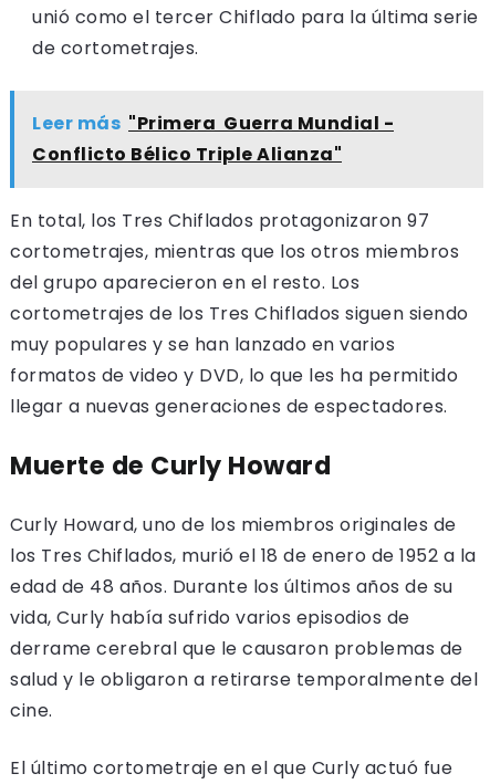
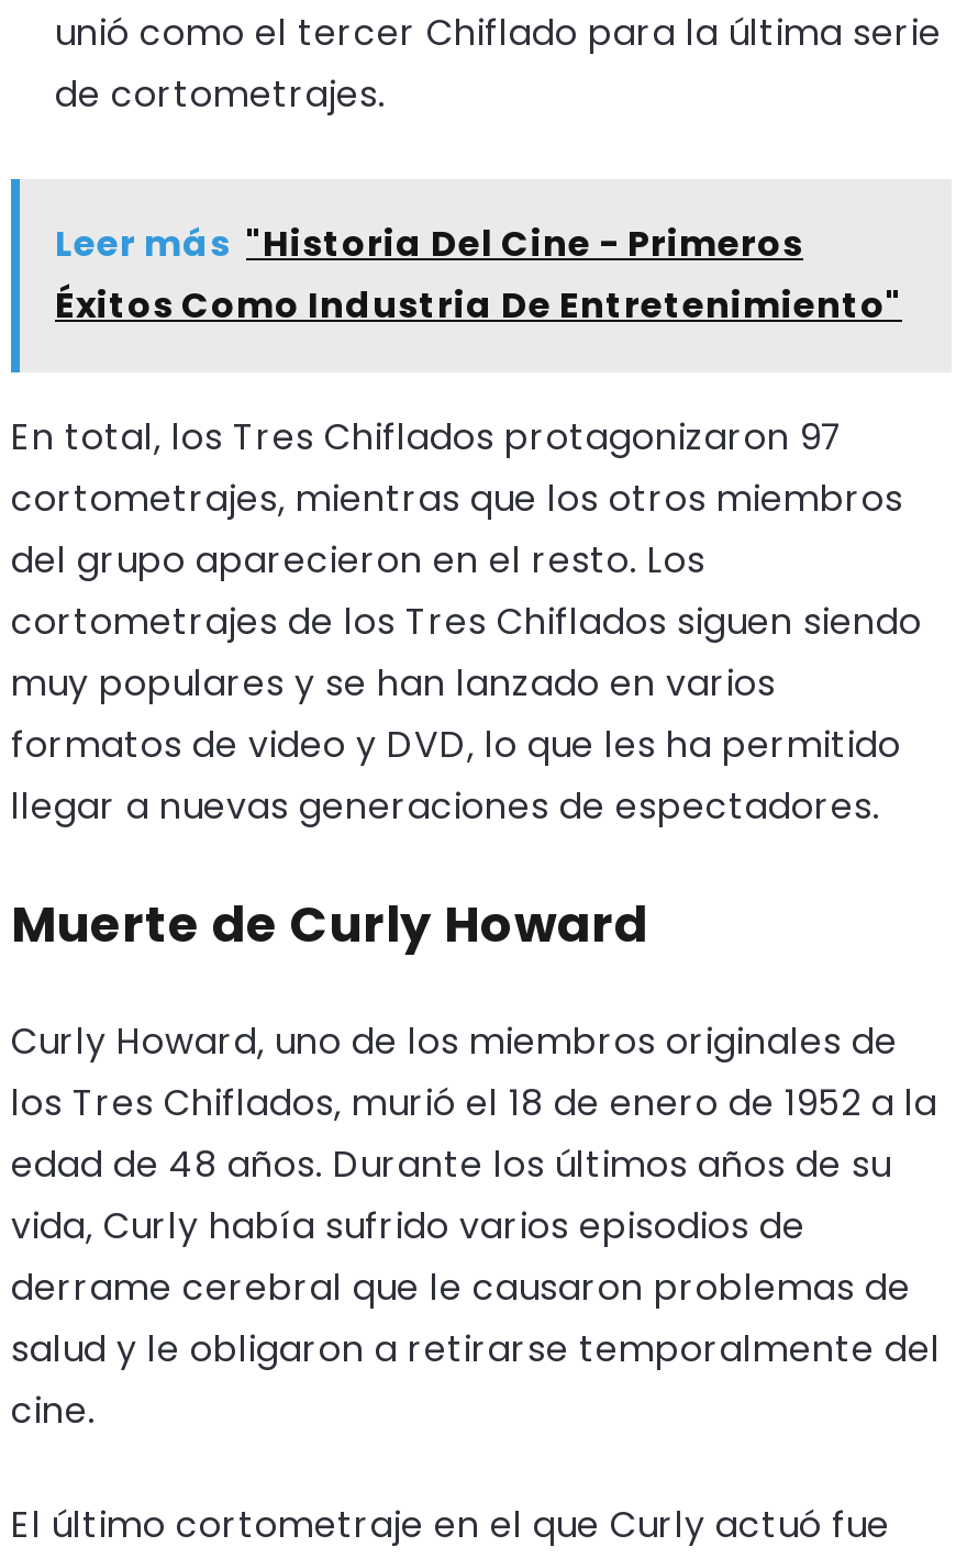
- Leer más "Primera Guerra Mundial -
- Conflicto Bélico Triple Alianza"
+ Leer más "Historia Del Cine - Primeros
+ Éxitos Como Industria De Entretenimiento"
